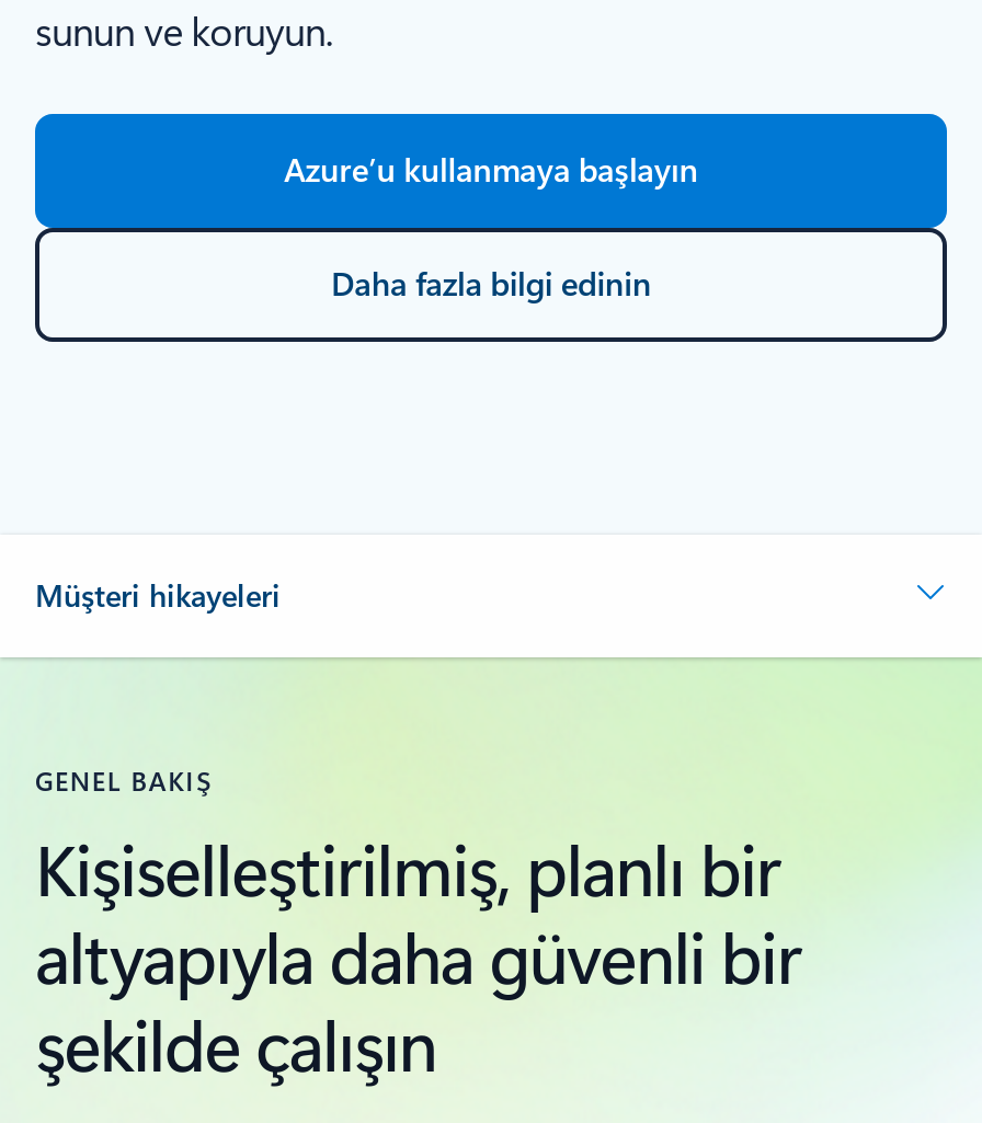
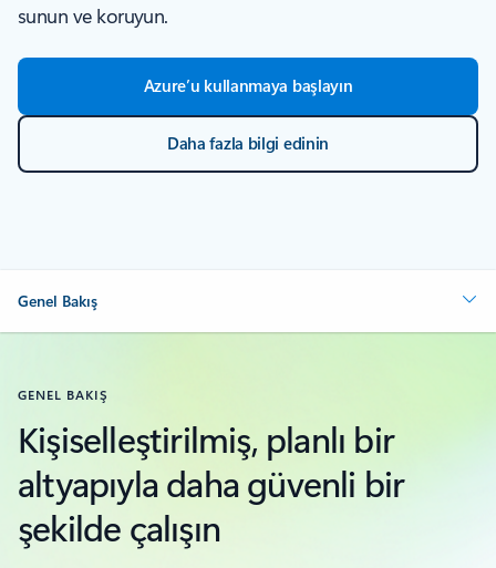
- Müşteri hikayeleri
+ Genel Bakış
